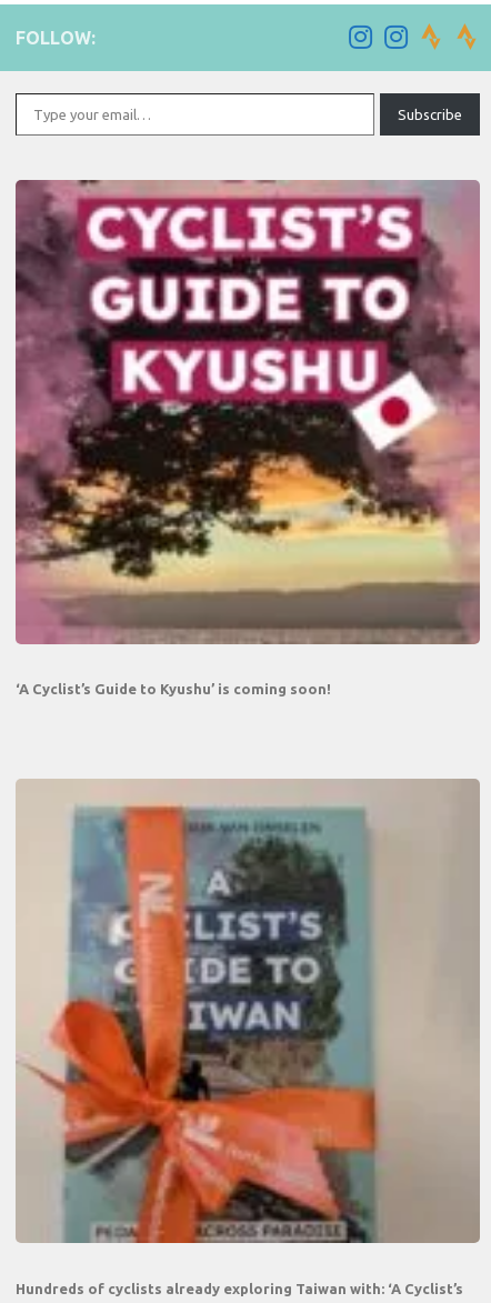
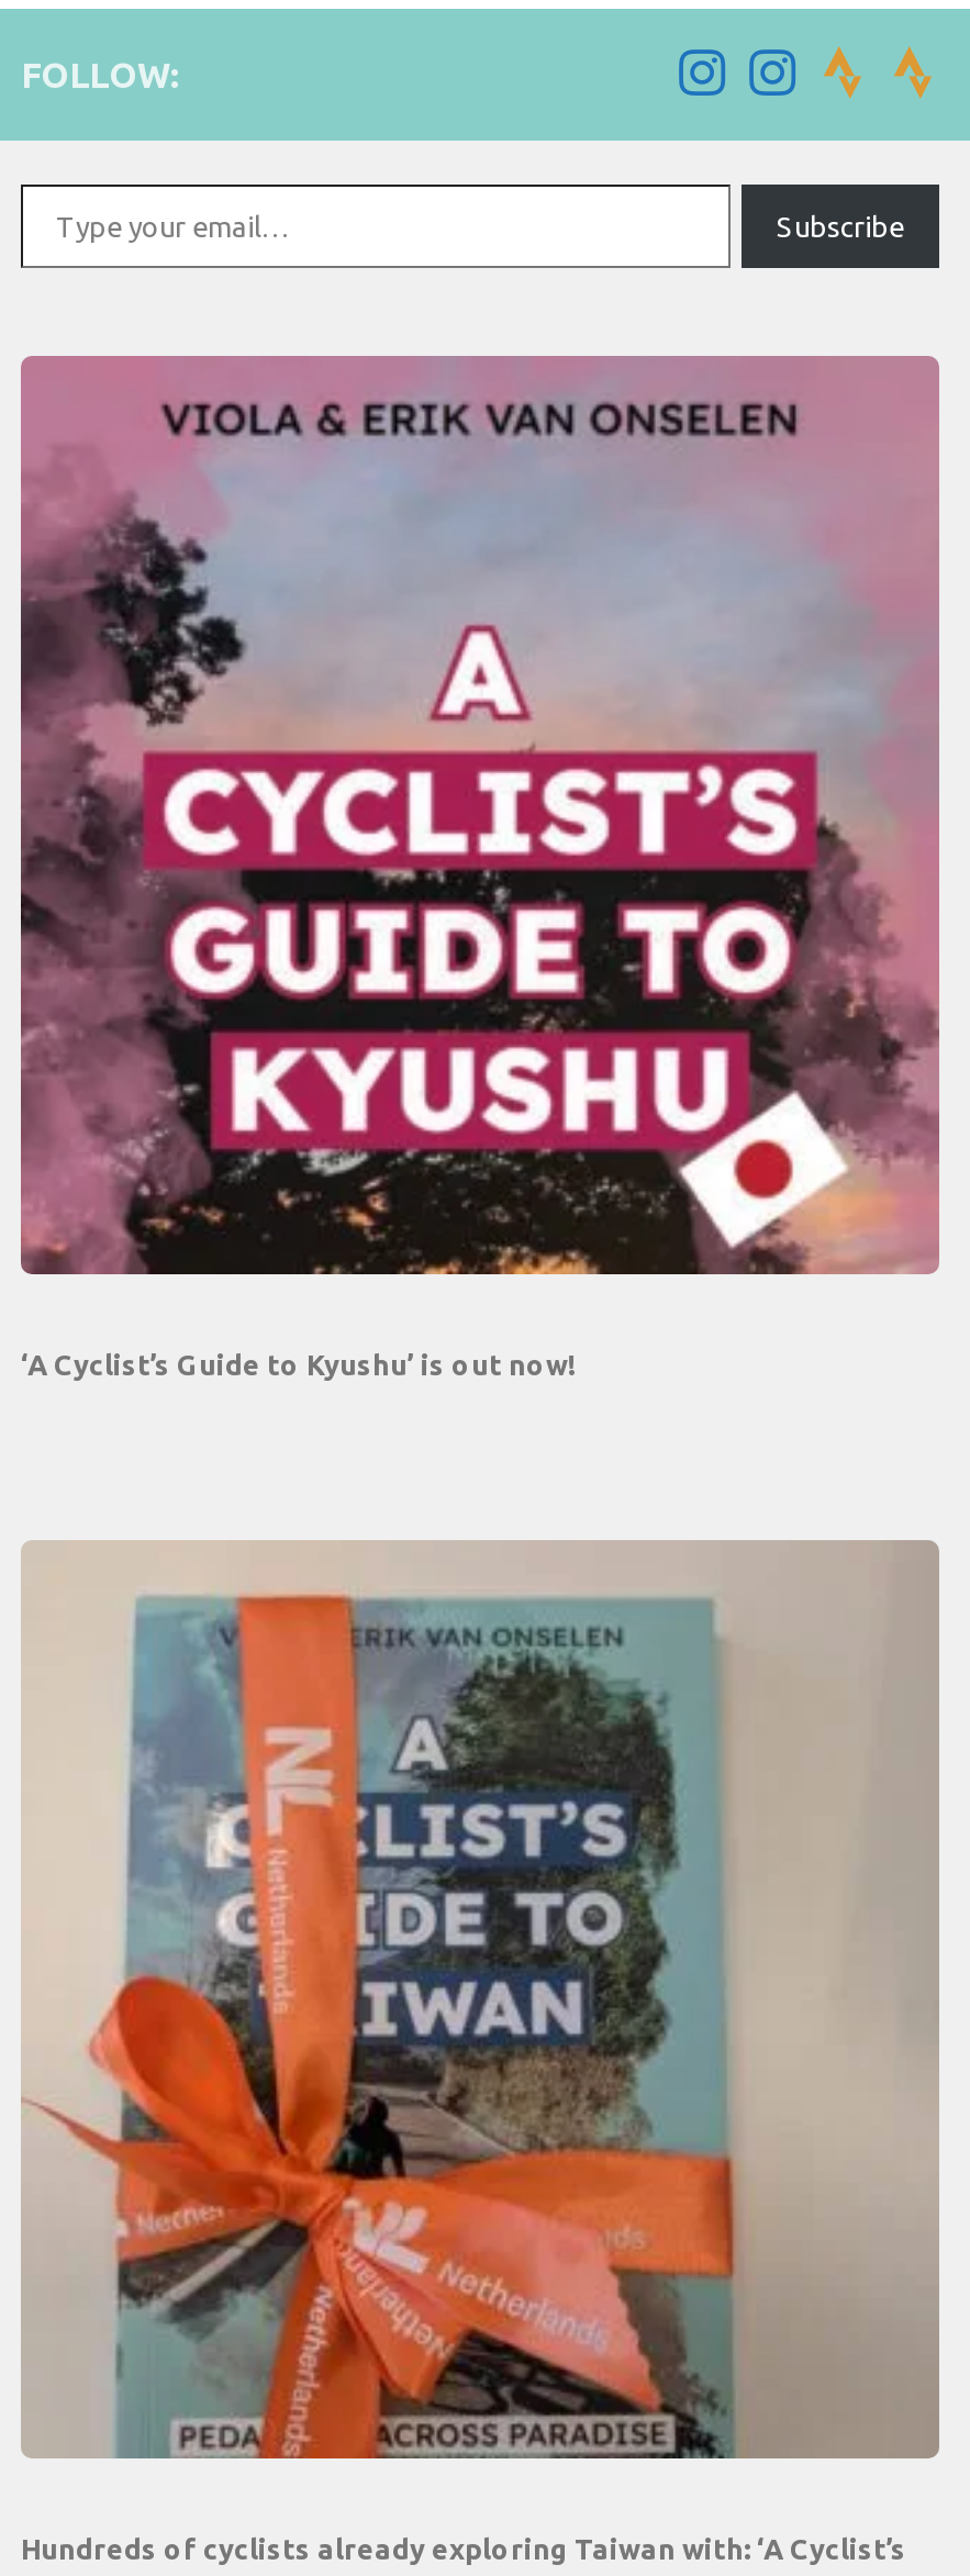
- [image]
- ‘A Cyclist’s Guide to Kyushu’ is coming soon!
+ [image]
+ ‘A Cyclist’s Guide to Kyushu’ is out now!
